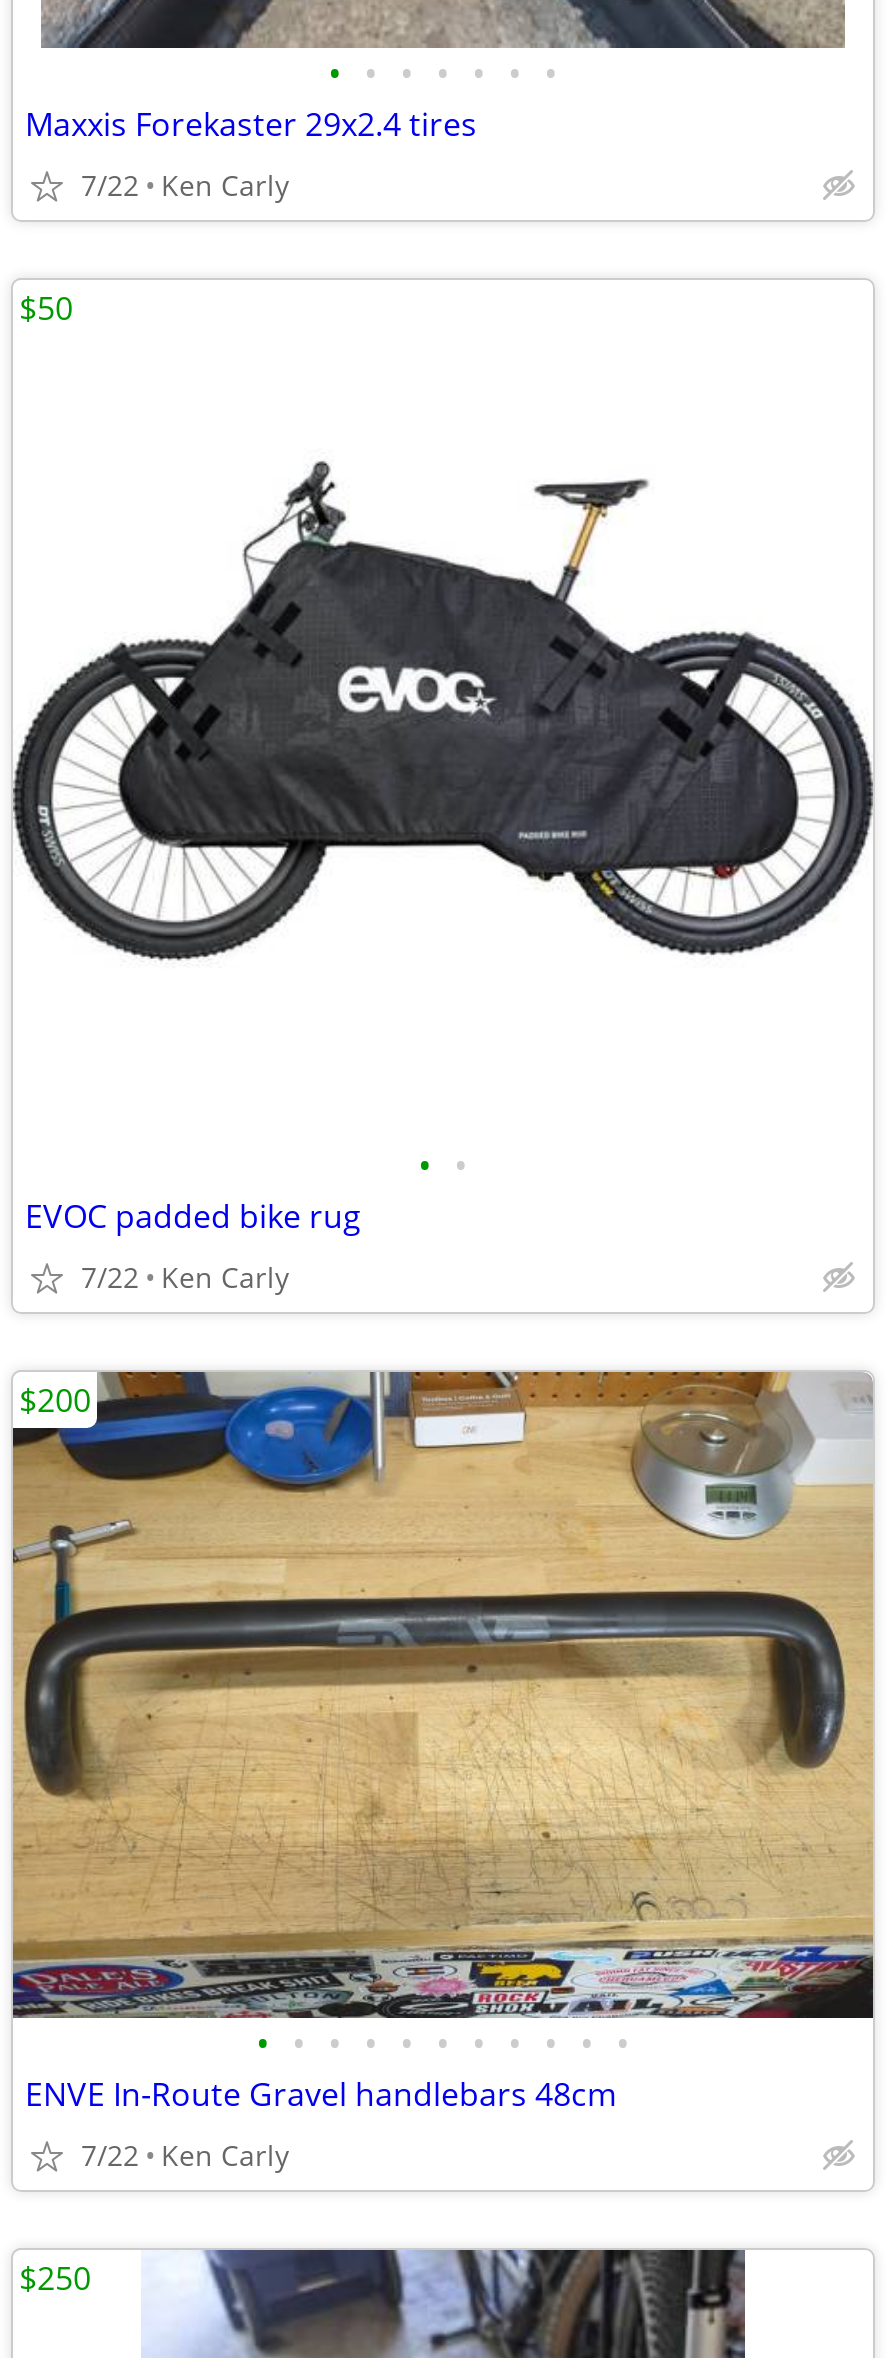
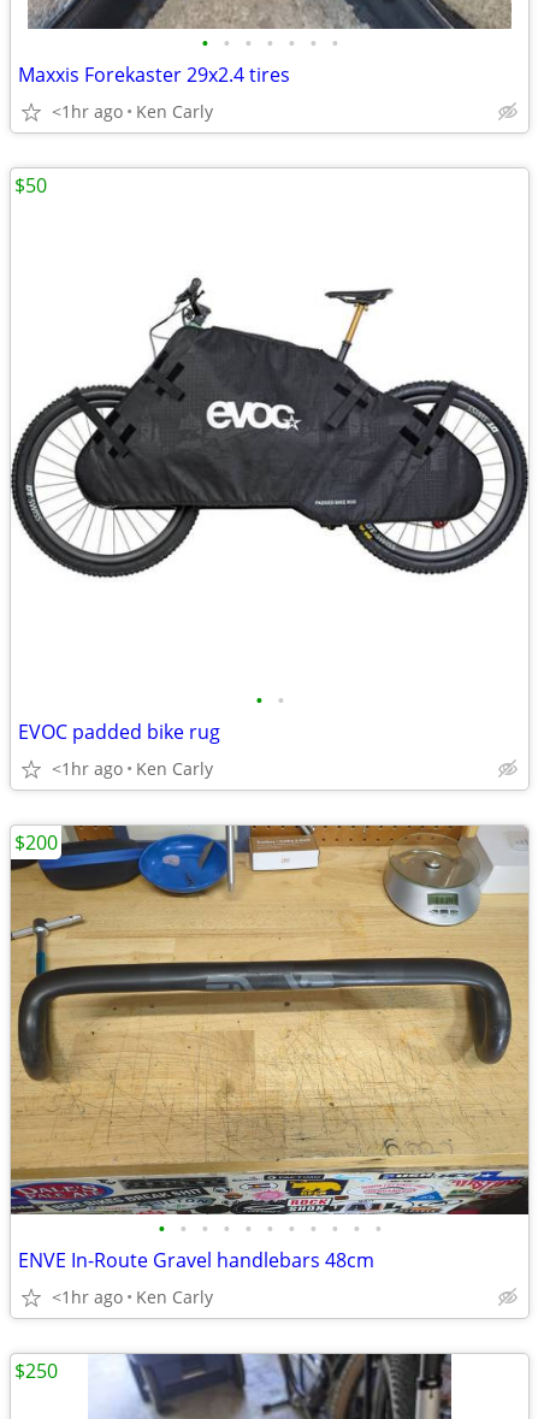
- 7/22 Ken Carly
+ <1hr ago Ken Carly

- 7/22 Ken Carly
+ <1hr ago Ken Carly

- 7/22 Ken Carly
+ <1hr ago Ken Carly
